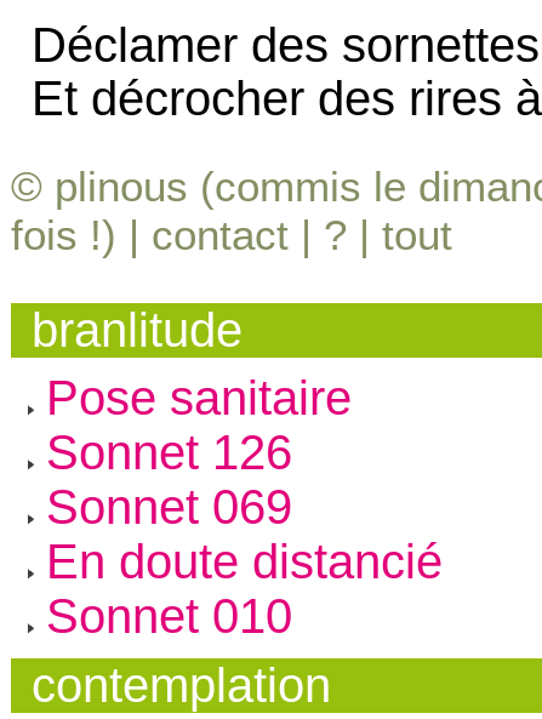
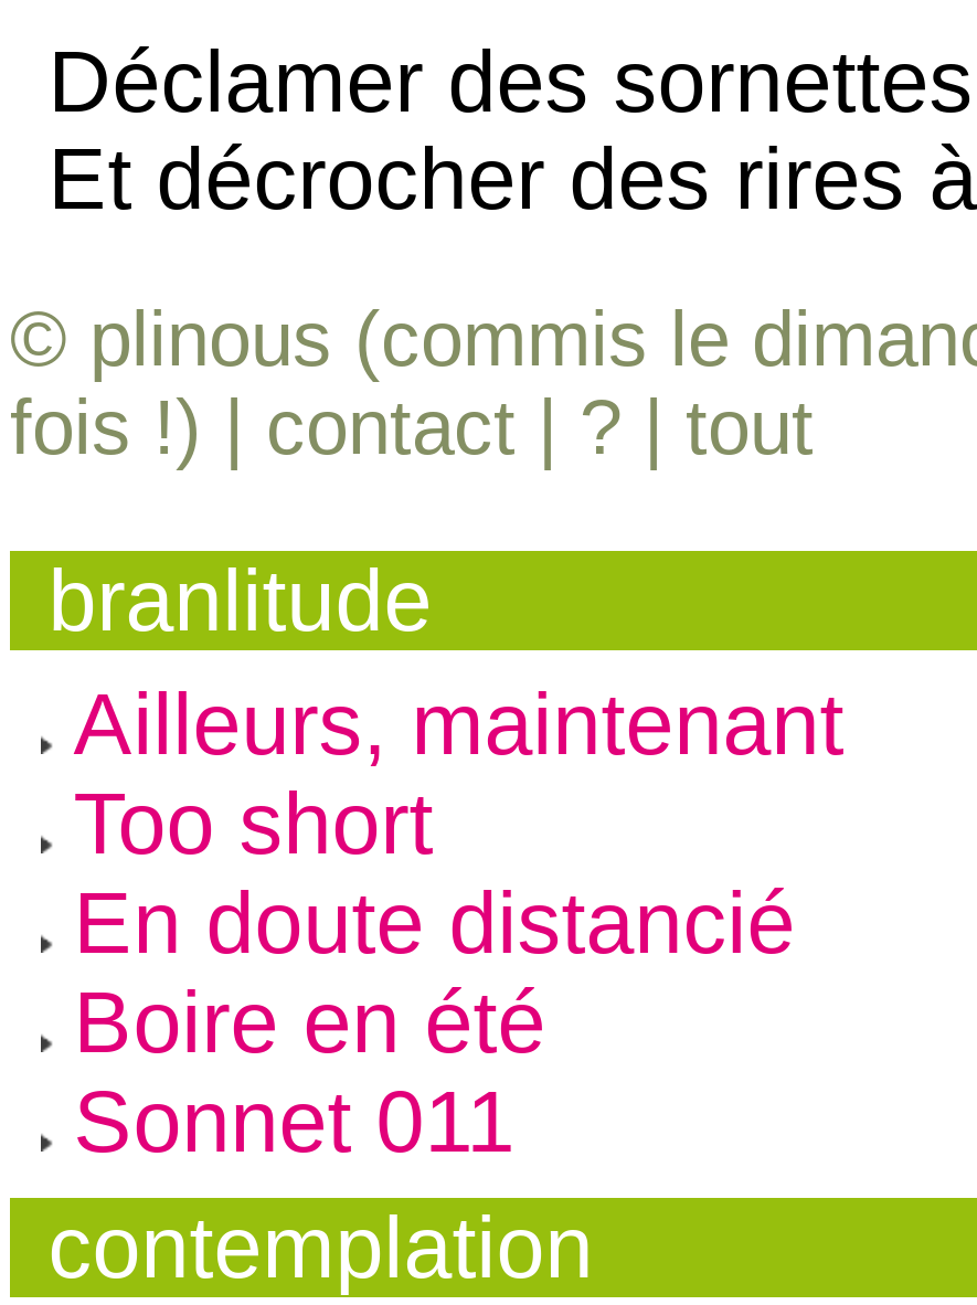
- Pose sanitaire
- Sonnet 126
- Sonnet 069
+ Ailleurs, maintenant
+ Too short

moved up: En doute distancié

- Sonnet 010
+ Boire en été
+ Sonnet 011
